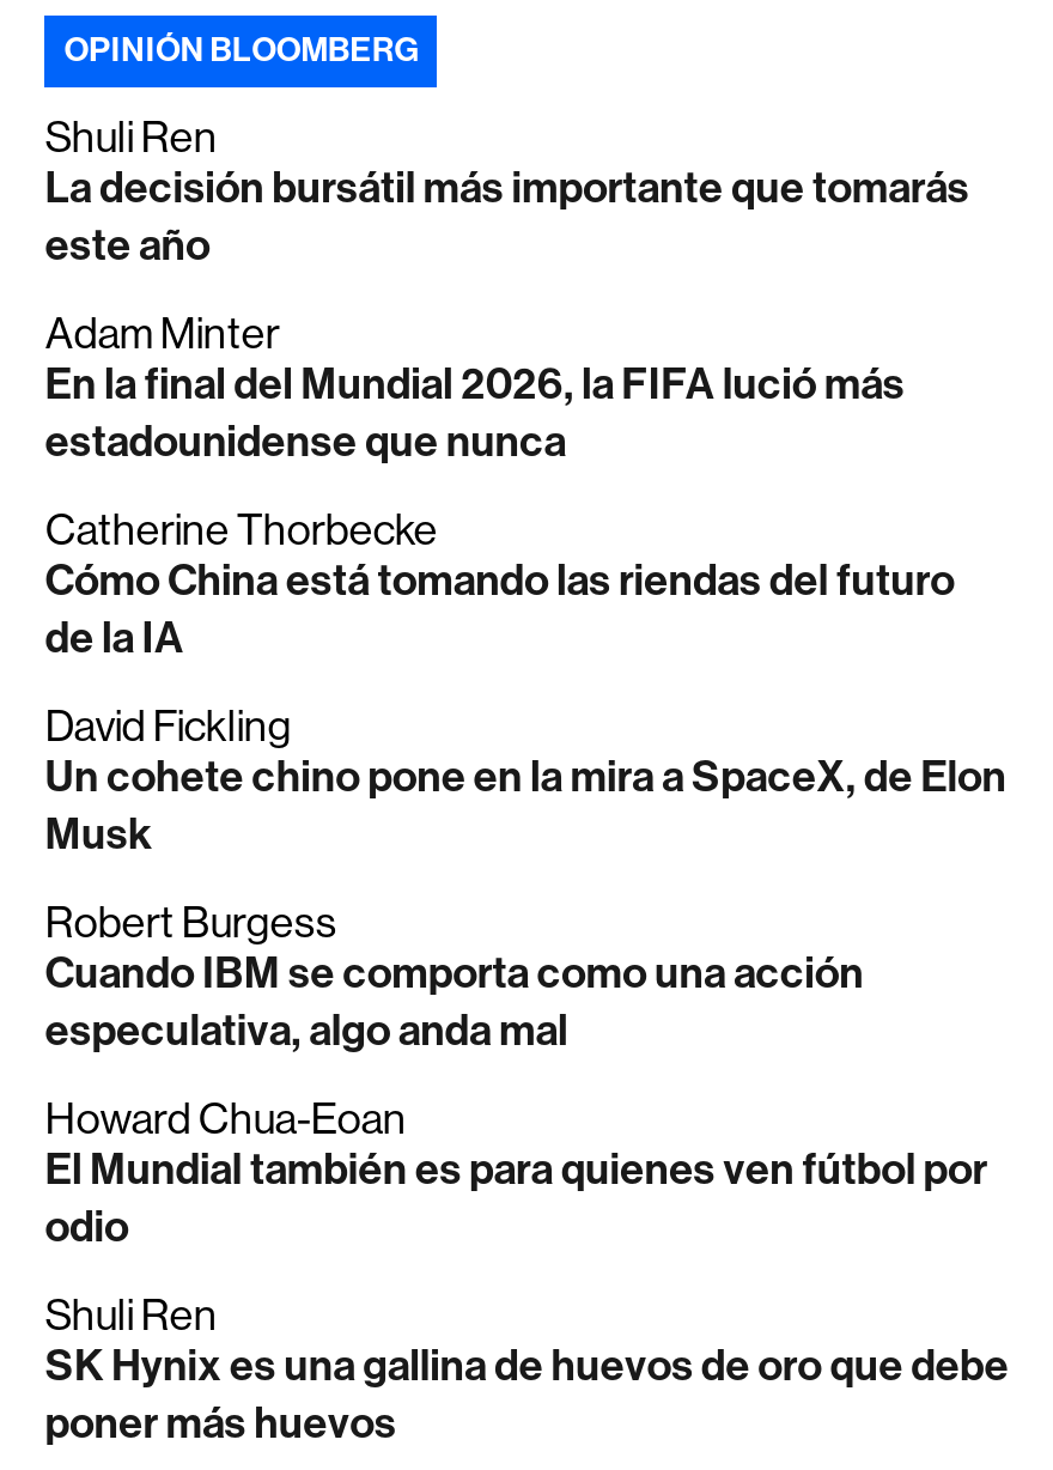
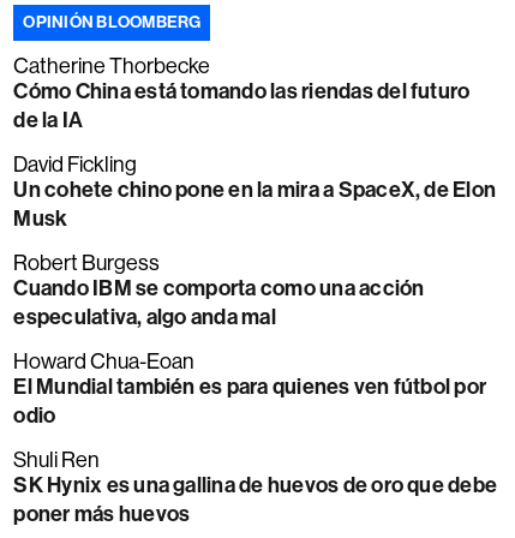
- Shuli Ren
- La decisión bursátil más importante que tomarás
- este año
- Adam Minter
- En la final del Mundial 2026, la FIFA lució más
- estadounidense que nunca
